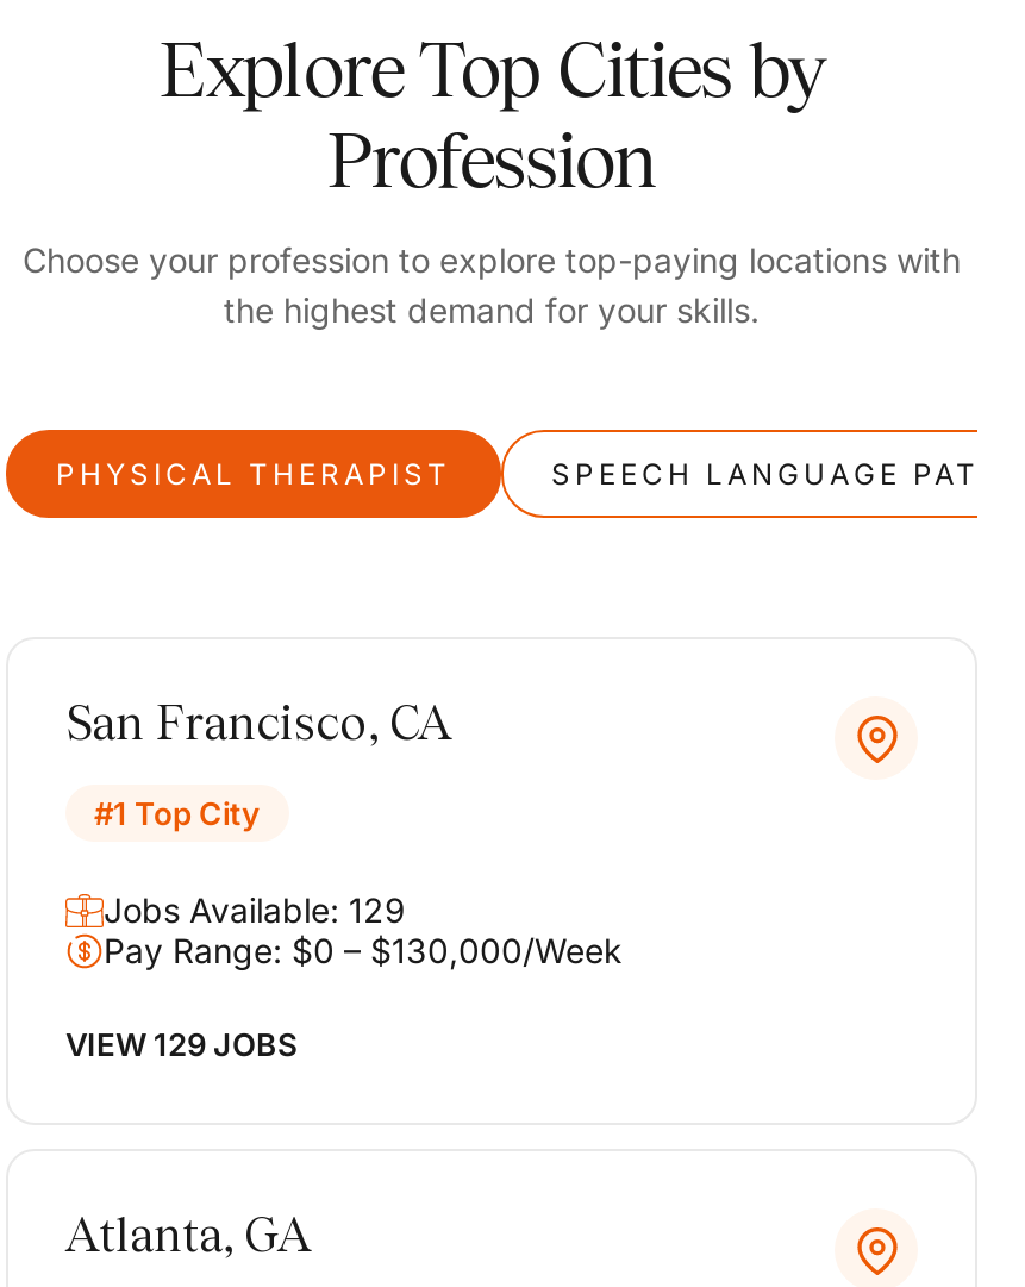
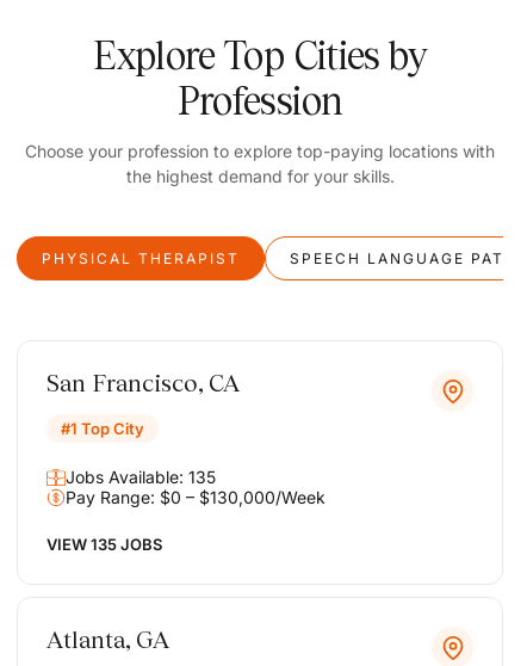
- Jobs Available: 129
+ Jobs Available: 135

- VIEW 129 JOBS
+ VIEW 135 JOBS
